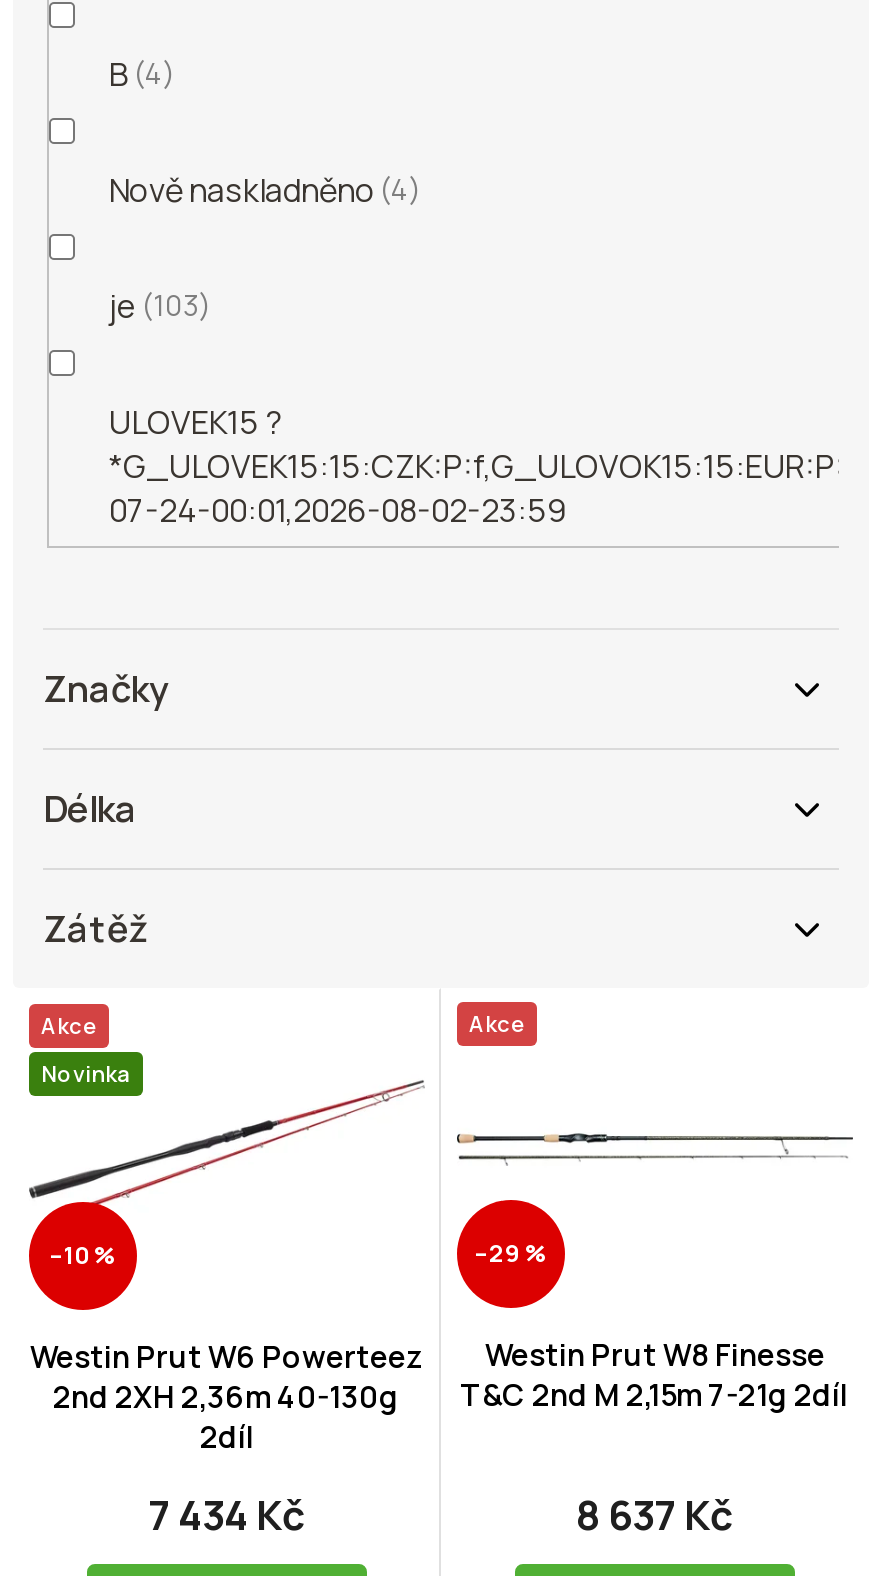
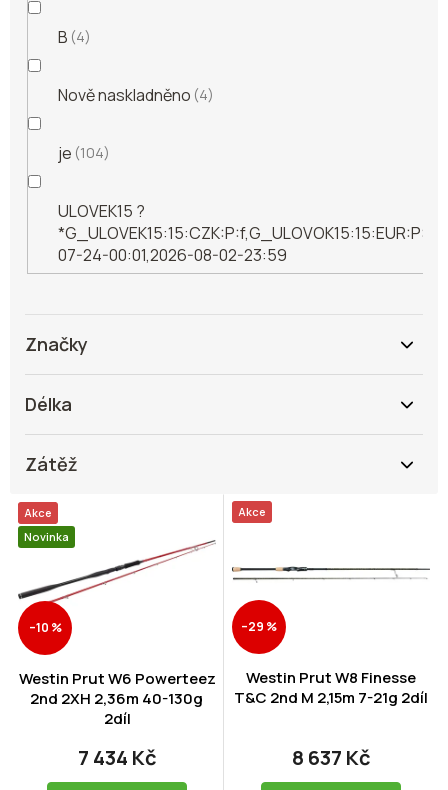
- je 103
+ je 104
